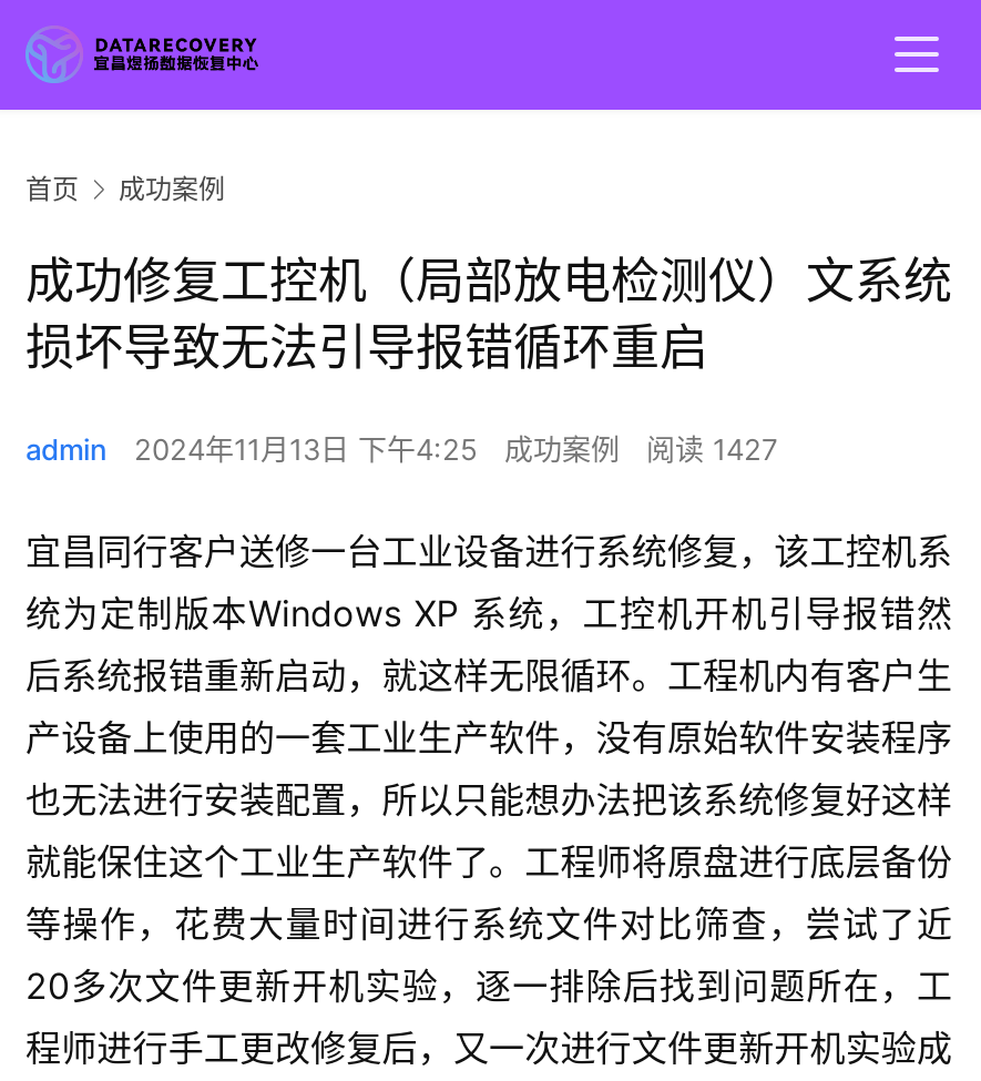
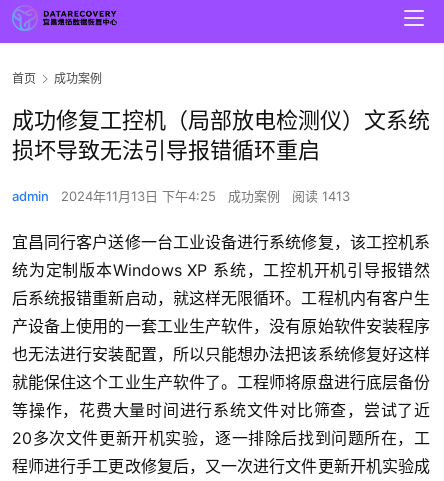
- admin 2024年11月13日 下午4:25 成功案例 阅读 1427
+ admin 2024年11月13日 下午4:25 成功案例 阅读 1413
